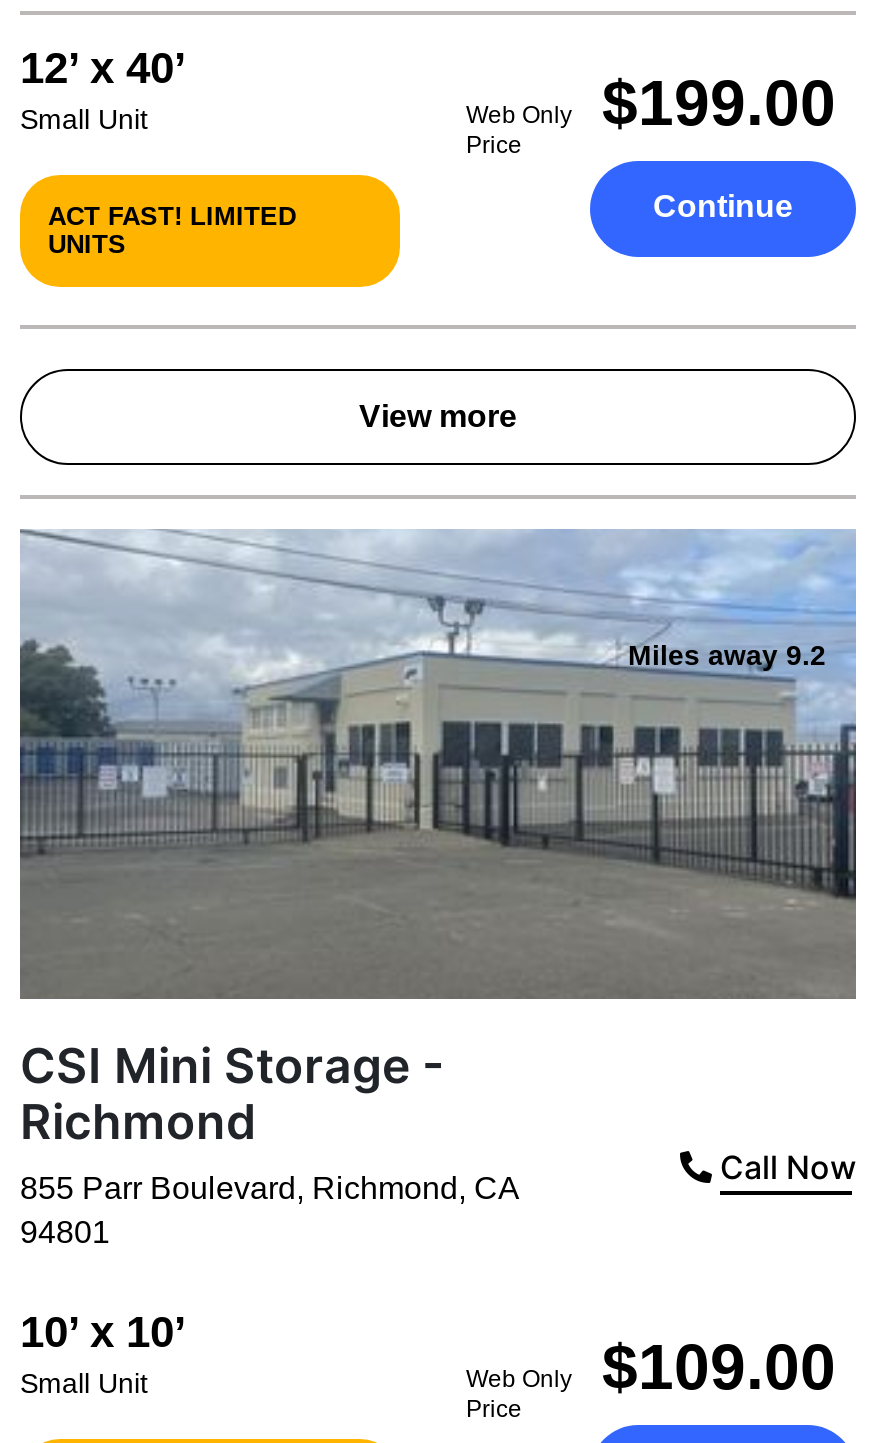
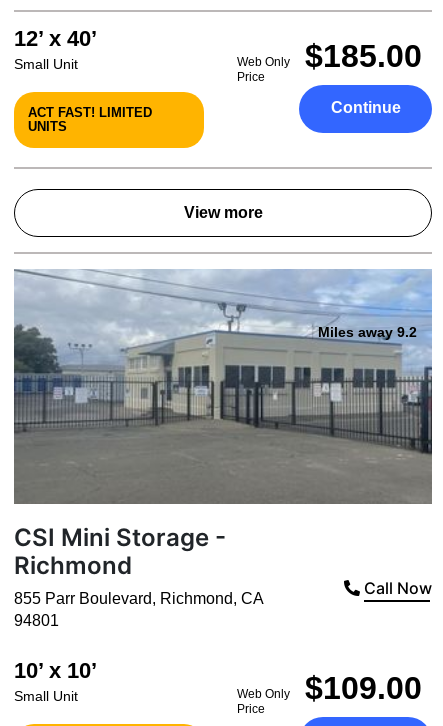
- Web Only $199.00
+ Web Only $185.00
